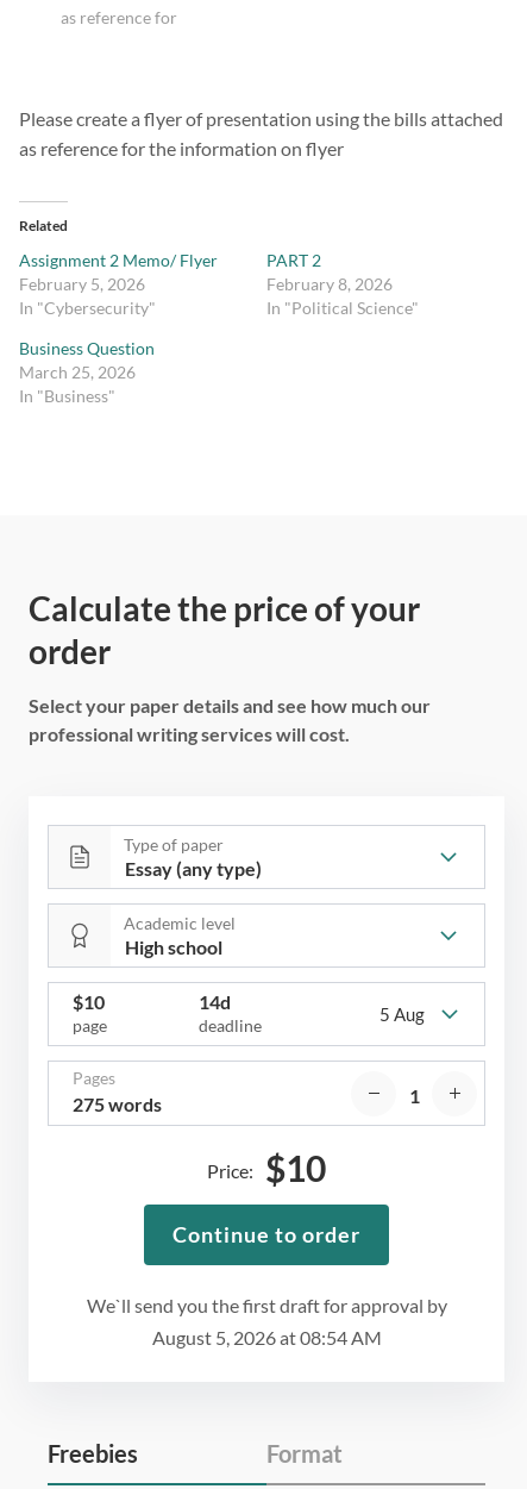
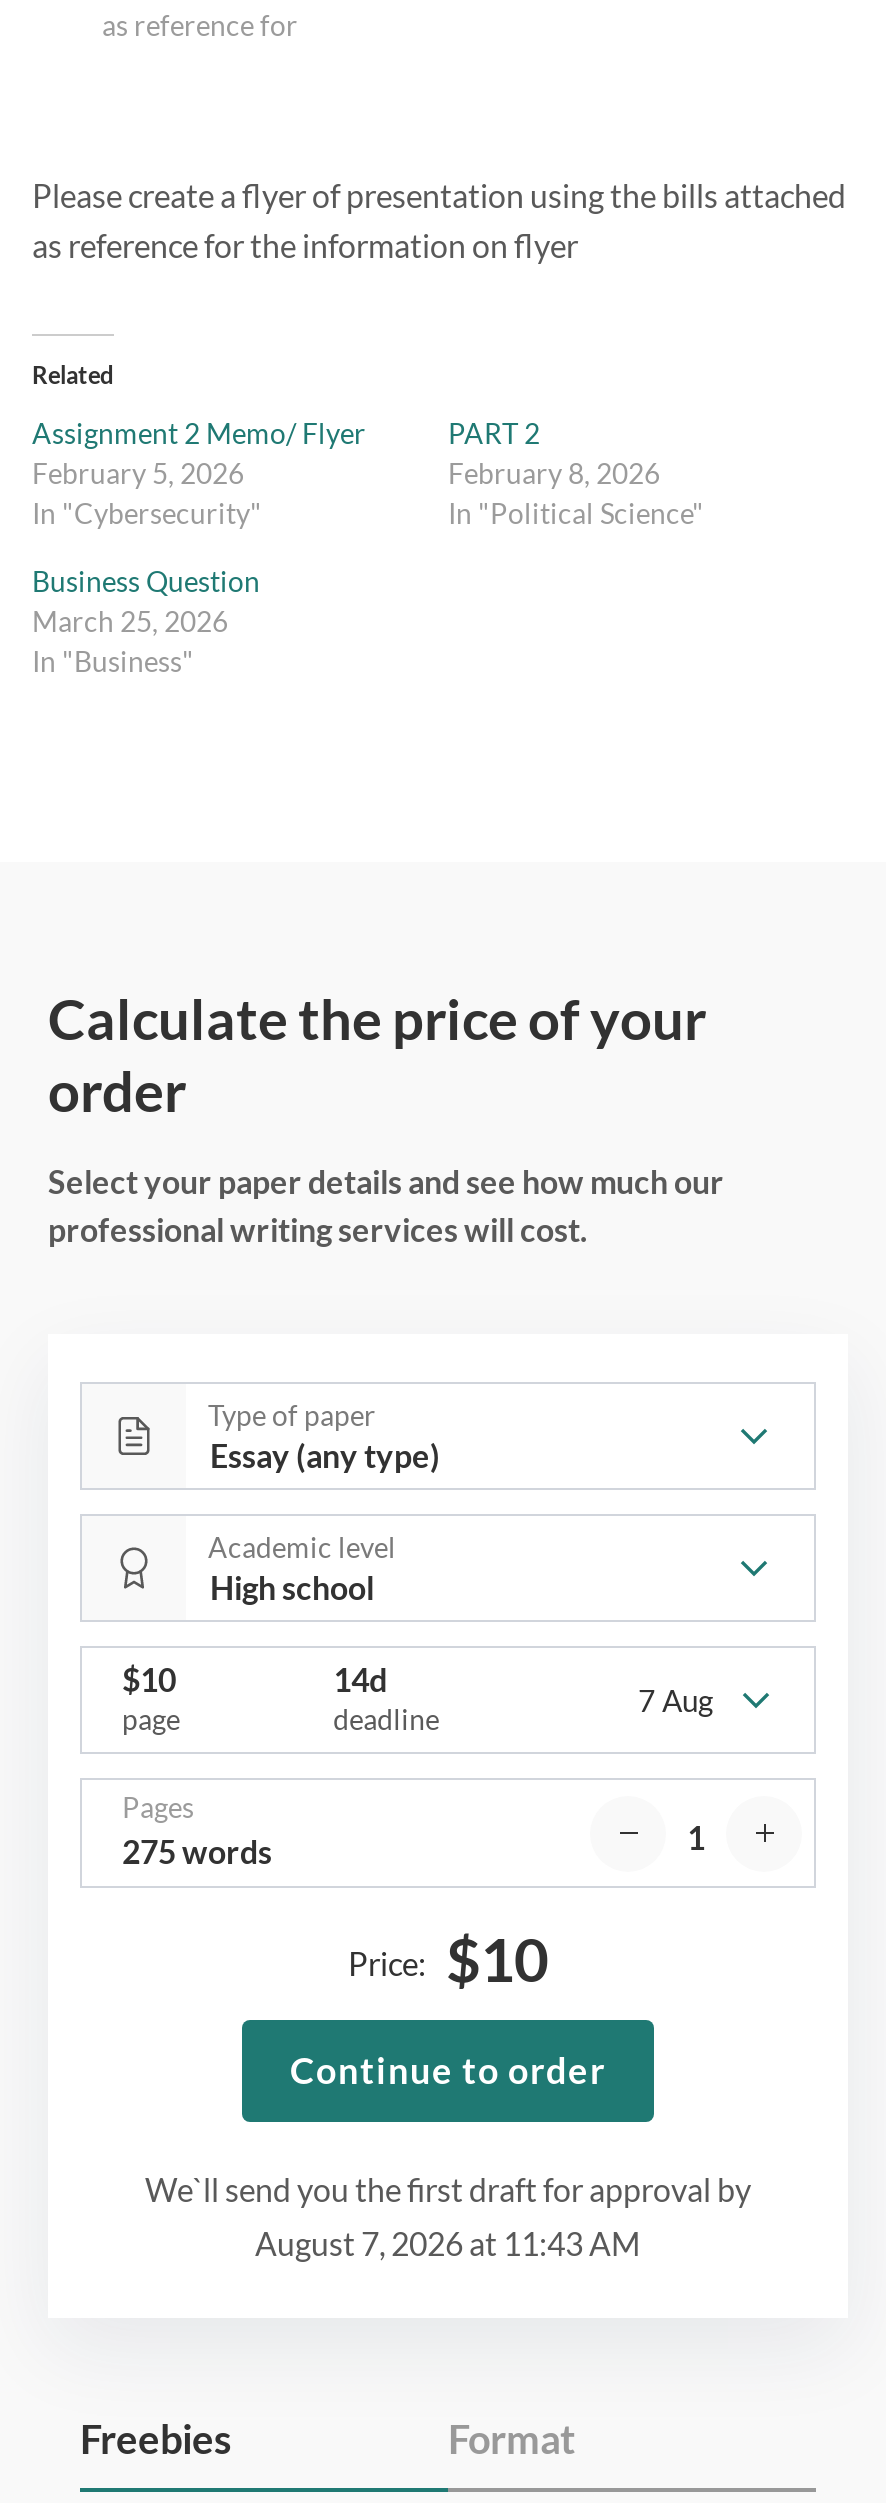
- 5 Aug
+ 7 Aug

- August 5, 2026 at 08:54 AM
+ August 7, 2026 at 11:43 AM
